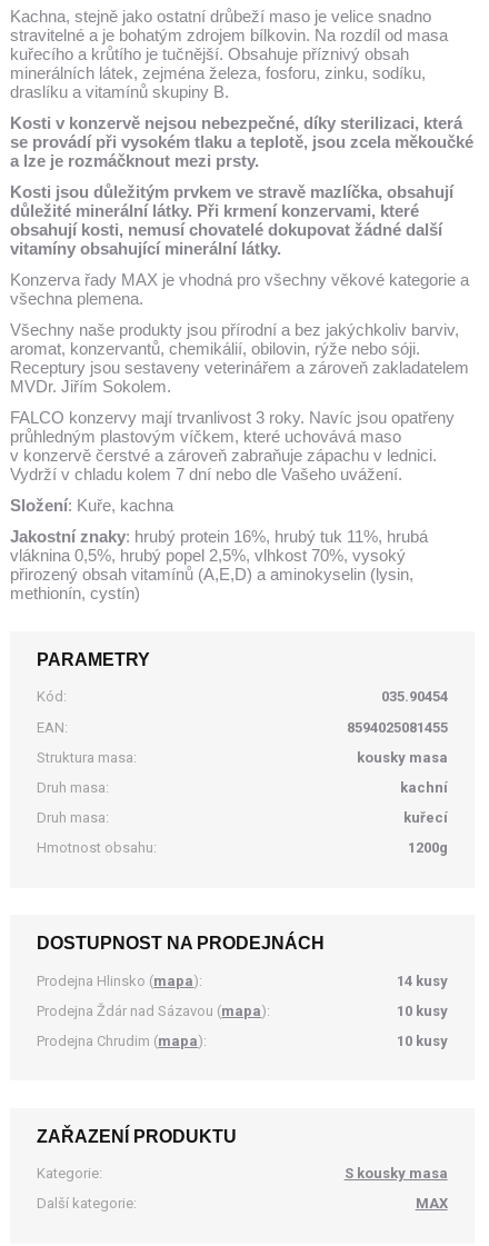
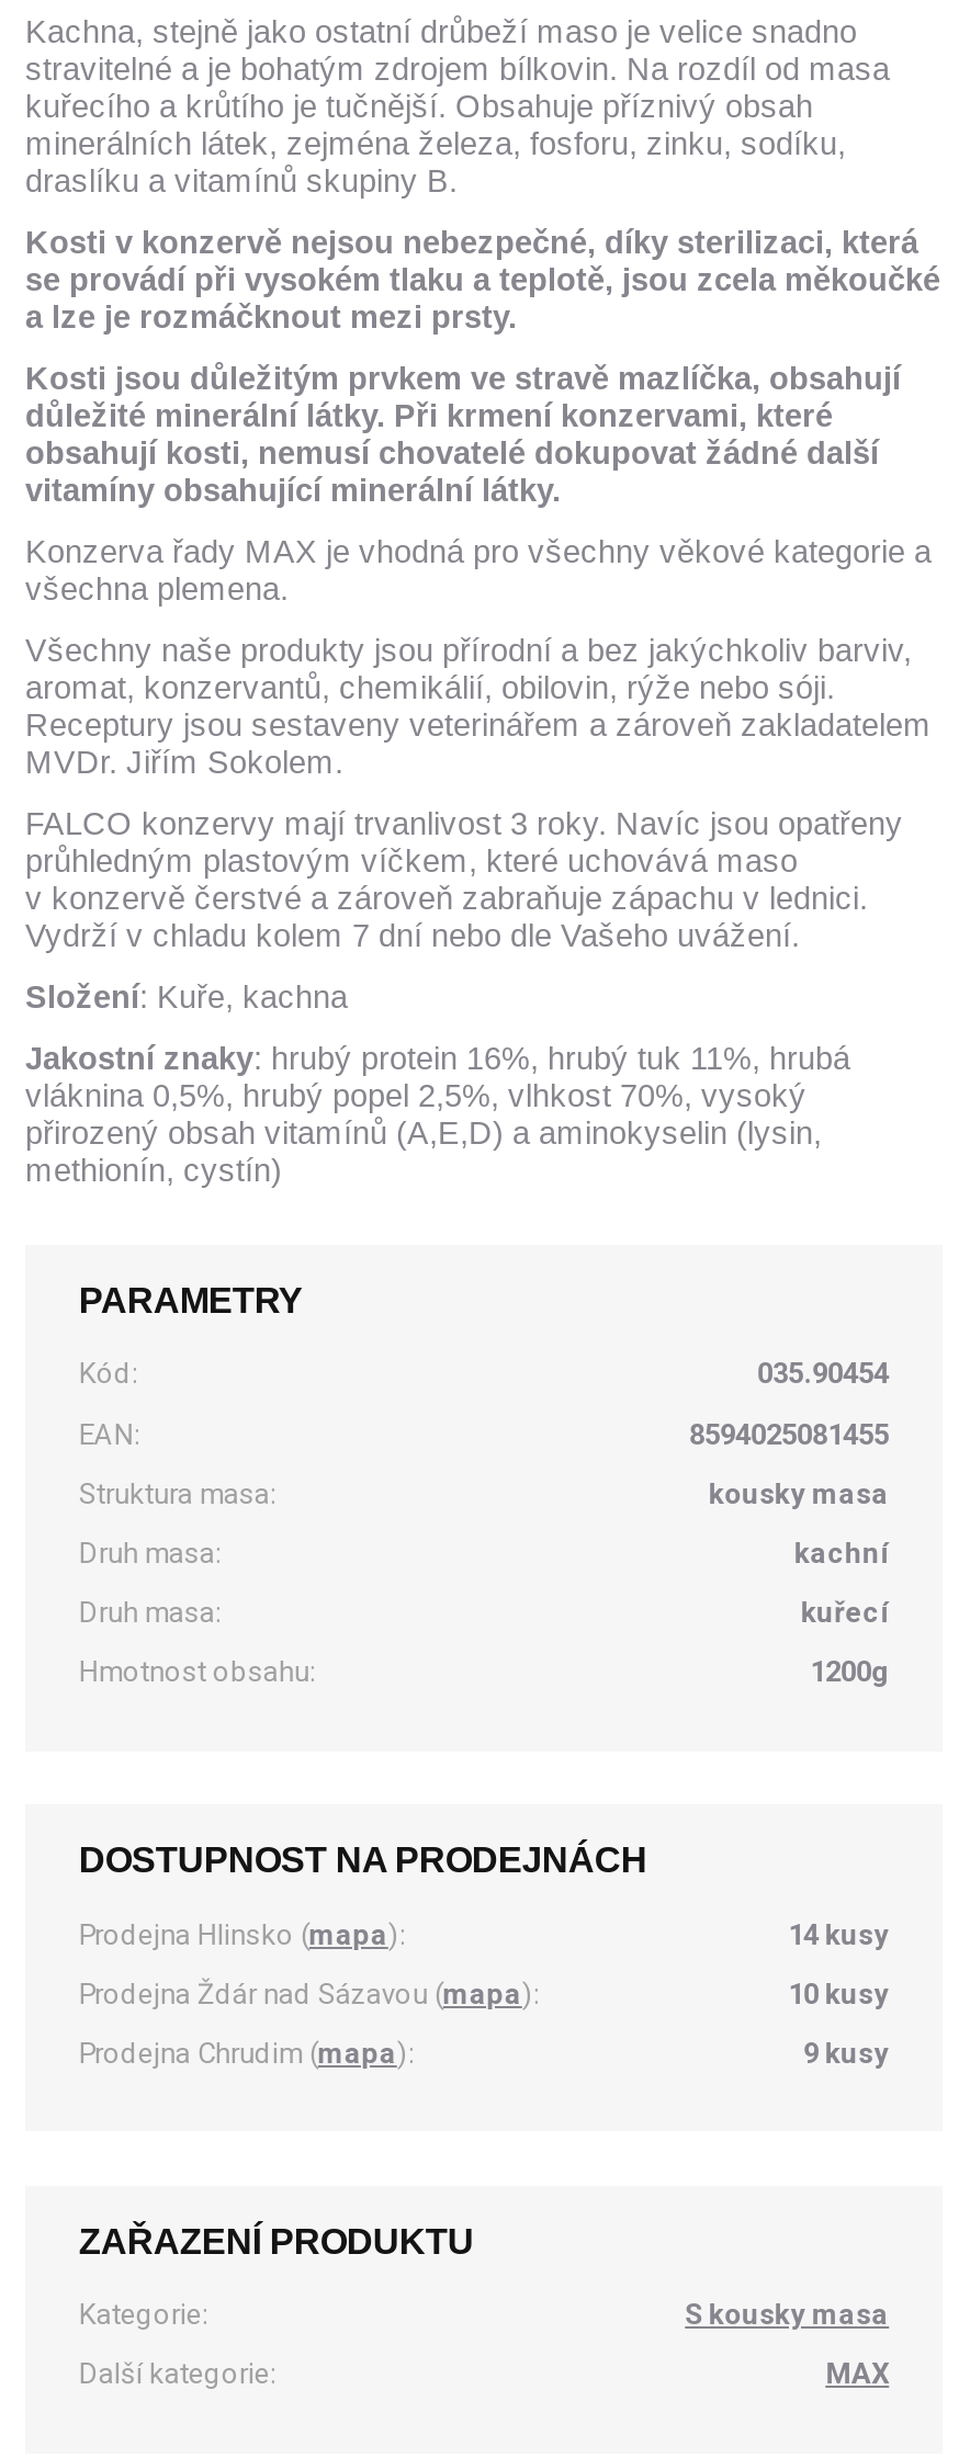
- 10 kusy
+ 9 kusy
